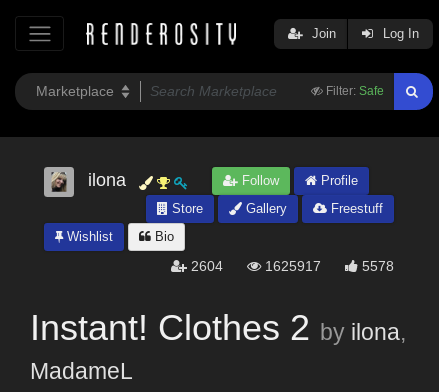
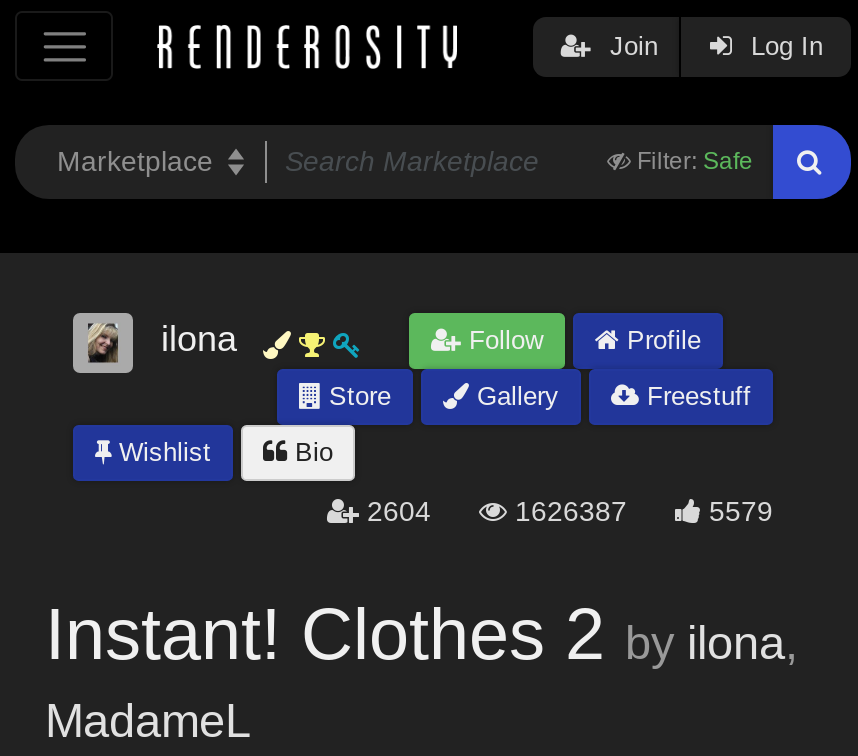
- 1625917
+ 1626387

- 5578
+ 5579
